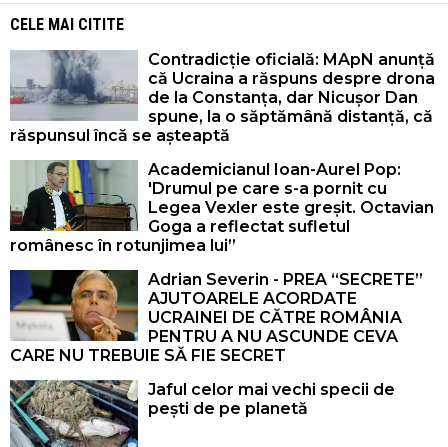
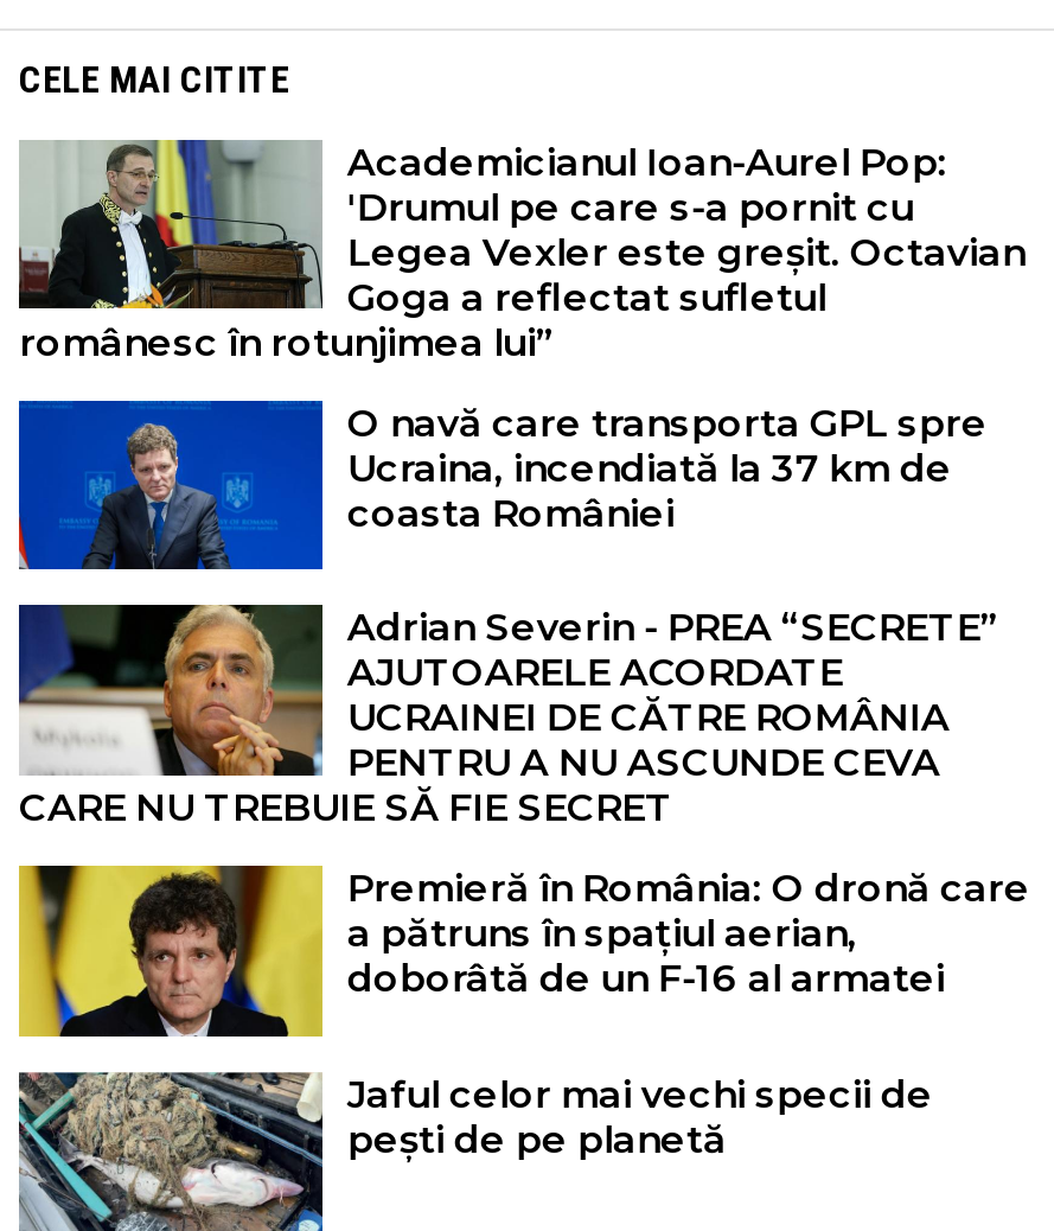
- [image]
- Contradicție oficială: MApN anunță
- că Ucraina a răspuns despre drona
- de la Constanța, dar Nicușor Dan
- spune, la o săptămână distanță, că
- răspunsul încă se așteaptă

moved up: [image] | Academicianul Ioan-Aurel Pop: | 'Drumul pe care s-a pornit cu | Legea Vexler este greșit. Octavian | Goga a reflectat sufletul | românesc în rotunjimea lui”

+ [image]
+ O navă care transporta GPL spre
+ Ucraina, incendiată la 37 km de
+ coasta României

moved up: [image] | Adrian Severin - PREA “SECRETE” | AJUTOARELE ACORDATE | UCRAINEI DE CĂTRE ROMÂNIA | PENTRU A NU ASCUNDE CEVA | CARE NU TREBUIE SĂ FIE SECRET

+ [image]
+ Premieră în România: O dronă care
+ a pătruns în spațiul aerian,
+ doborâtă de un F-16 al armatei
